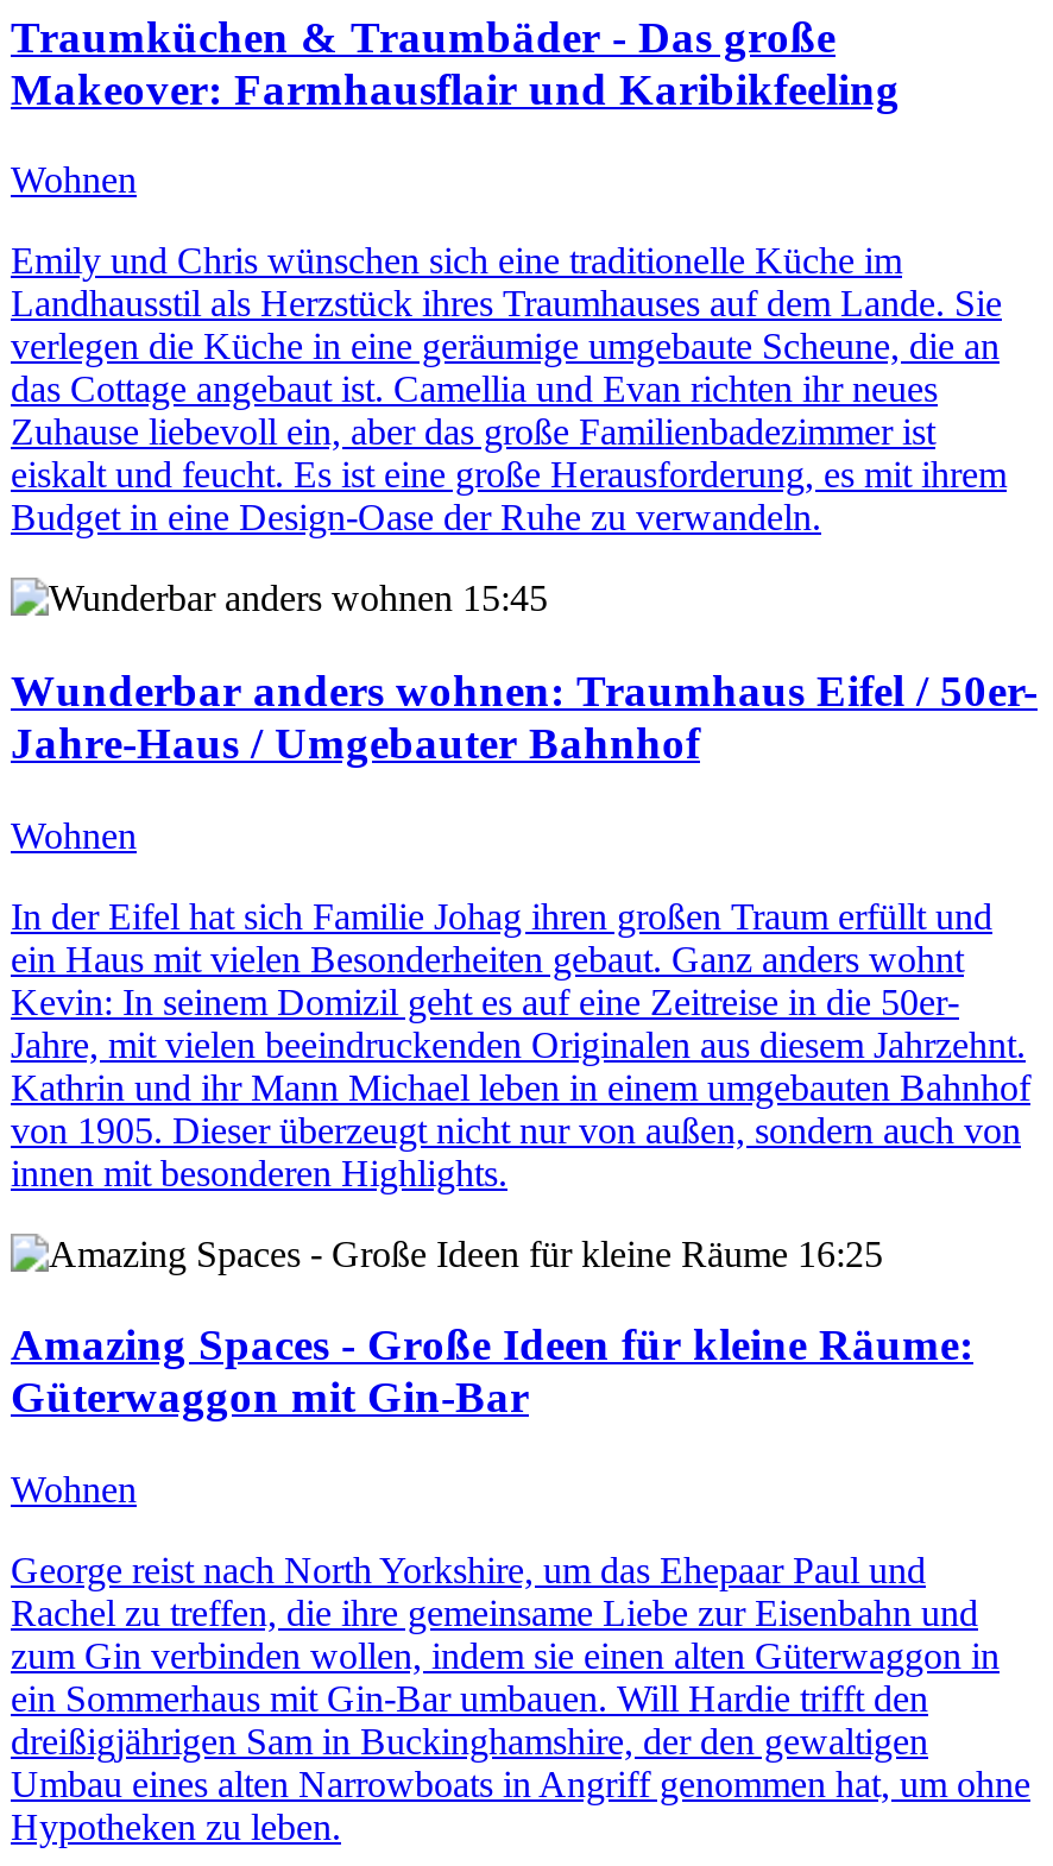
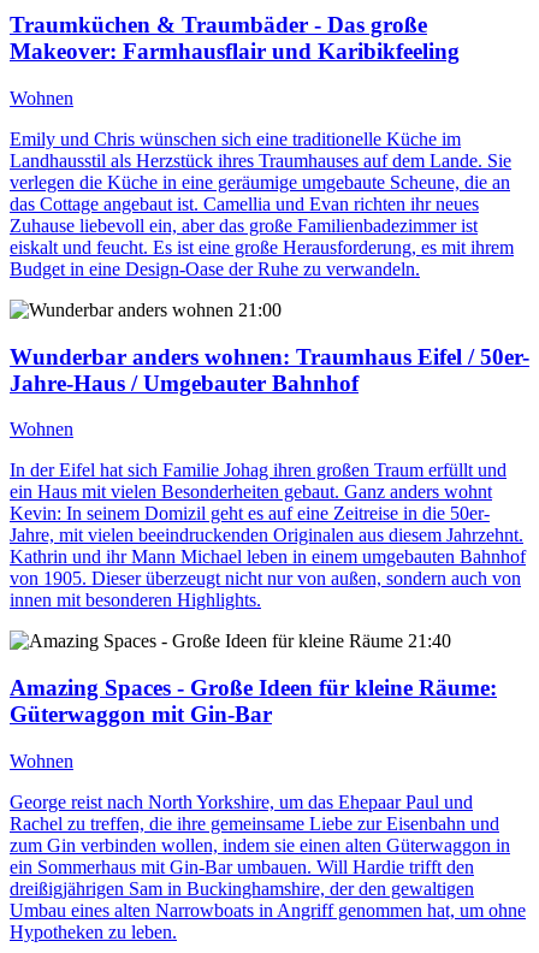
- 15:45
+ 21:00

- 16:25
+ 21:40
